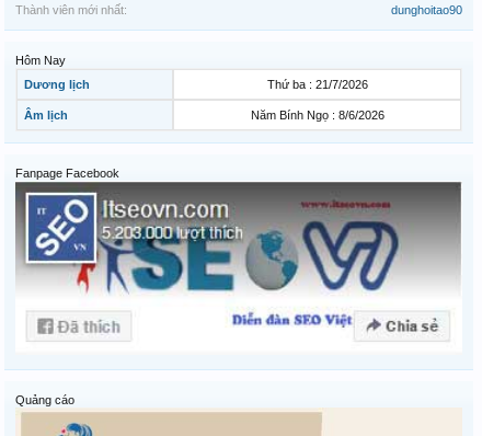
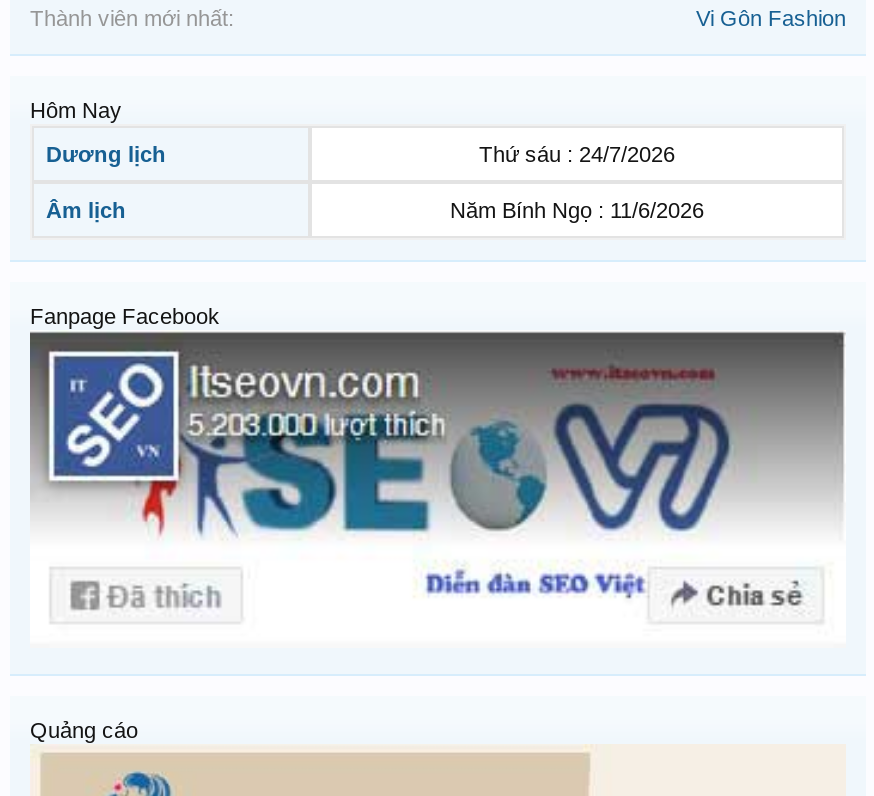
- dunghoitao90
+ Vi Gôn Fashion

- Thứ ba : 21/7/2026
+ Thứ sáu : 24/7/2026

- Năm Bính Ngọ : 8/6/2026
+ Năm Bính Ngọ : 11/6/2026
